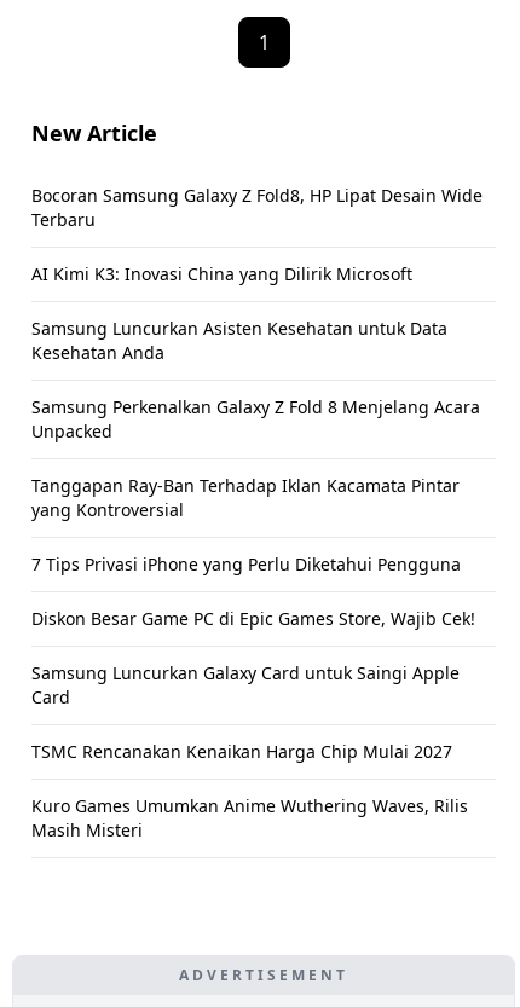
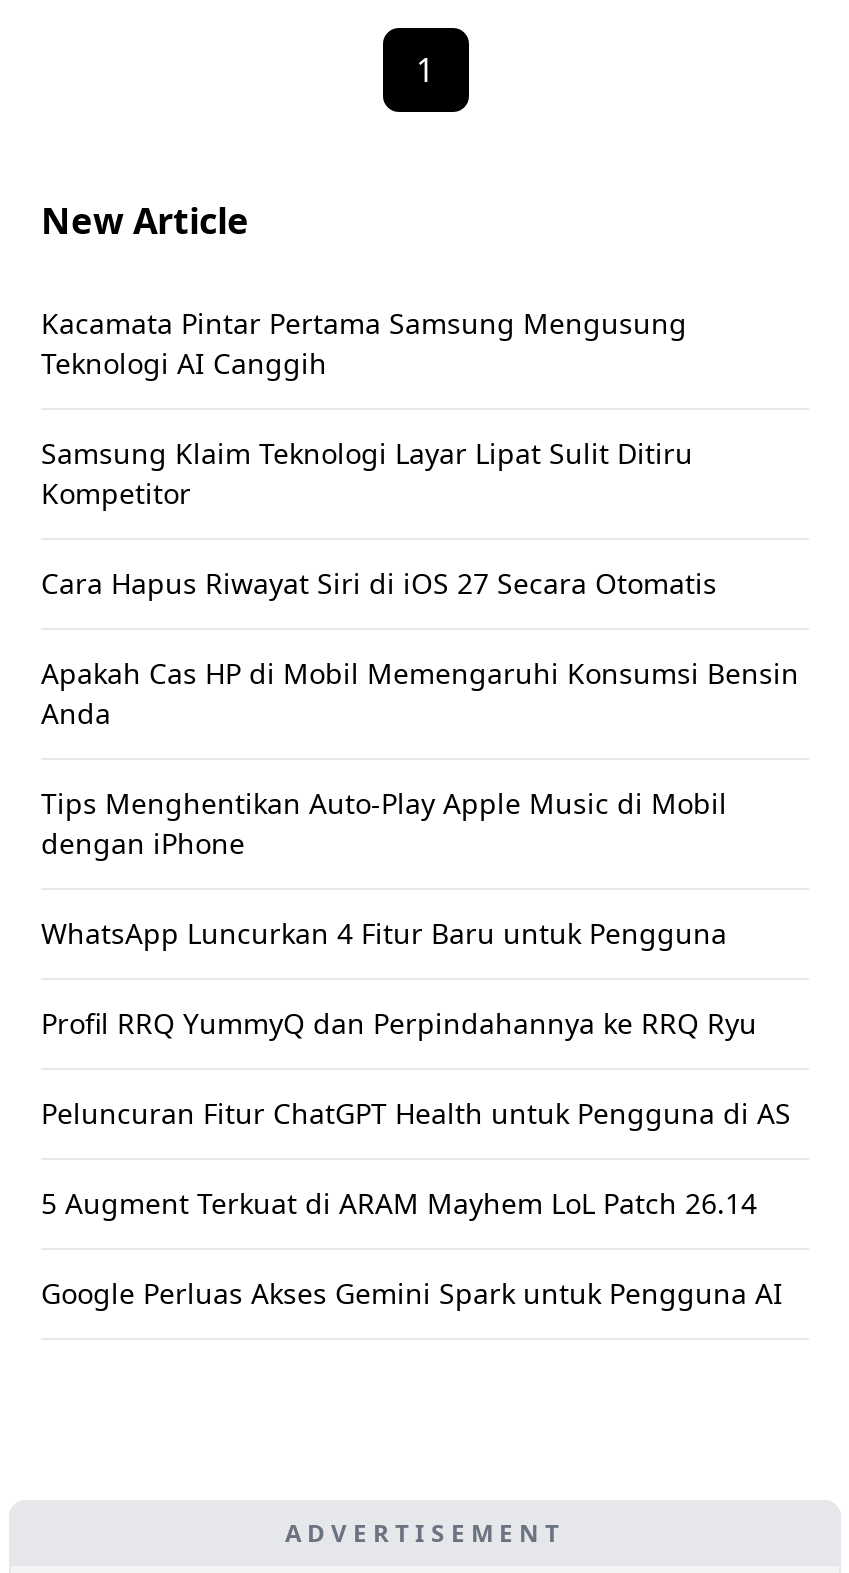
- Bocoran Samsung Galaxy Z Fold8, HP Lipat Desain Wide
- Terbaru
+ Kacamata Pintar Pertama Samsung Mengusung
+ Teknologi AI Canggih

- AI Kimi K3: Inovasi China yang Dilirik Microsoft
+ Samsung Klaim Teknologi Layar Lipat Sulit Ditiru
+ Kompetitor

- Samsung Luncurkan Asisten Kesehatan untuk Data
- Kesehatan Anda
+ Cara Hapus Riwayat Siri di iOS 27 Secara Otomatis

- Samsung Perkenalkan Galaxy Z Fold 8 Menjelang Acara
- Unpacked
+ Apakah Cas HP di Mobil Memengaruhi Konsumsi Bensin
+ Anda

- Tanggapan Ray-Ban Terhadap Iklan Kacamata Pintar
- yang Kontroversial
+ Tips Menghentikan Auto-Play Apple Music di Mobil
+ dengan iPhone

- 7 Tips Privasi iPhone yang Perlu Diketahui Pengguna
+ WhatsApp Luncurkan 4 Fitur Baru untuk Pengguna

- Diskon Besar Game PC di Epic Games Store, Wajib Cek!
+ Profil RRQ YummyQ dan Perpindahannya ke RRQ Ryu

- Samsung Luncurkan Galaxy Card untuk Saingi Apple
- Card
+ Peluncuran Fitur ChatGPT Health untuk Pengguna di AS

- TSMC Rencanakan Kenaikan Harga Chip Mulai 2027
+ 5 Augment Terkuat di ARAM Mayhem LoL Patch 26.14

- Kuro Games Umumkan Anime Wuthering Waves, Rilis
- Masih Misteri
+ Google Perluas Akses Gemini Spark untuk Pengguna AI
